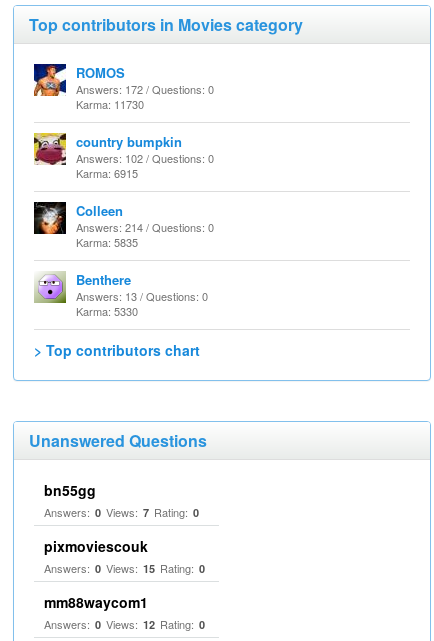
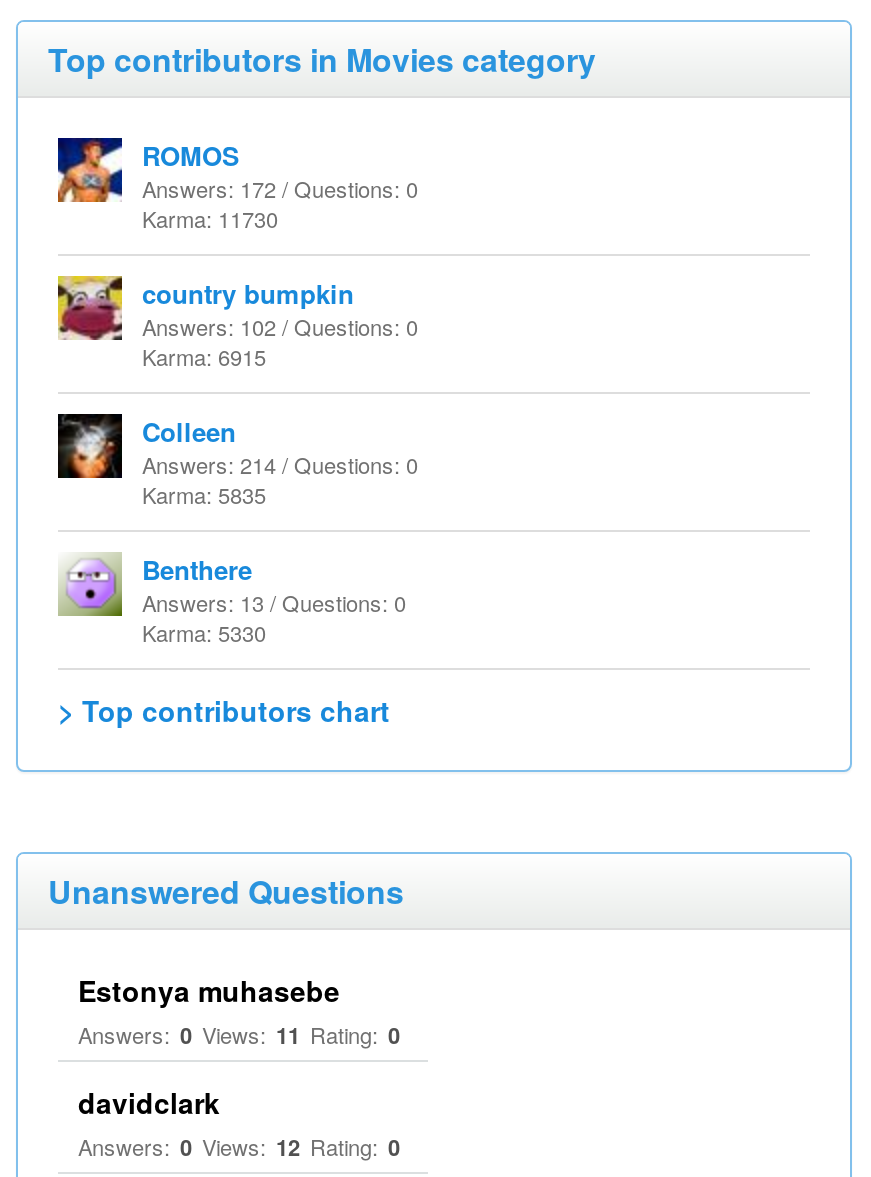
- bn55gg
- Answers: 0 Views: 7 Rating: 0
- pixmoviescouk
- Answers: 0 Views: 15 Rating: 0
- mm88waycom1
+ Estonya muhasebe
+ Answers: 0 Views: 11 Rating: 0
+ davidclark
